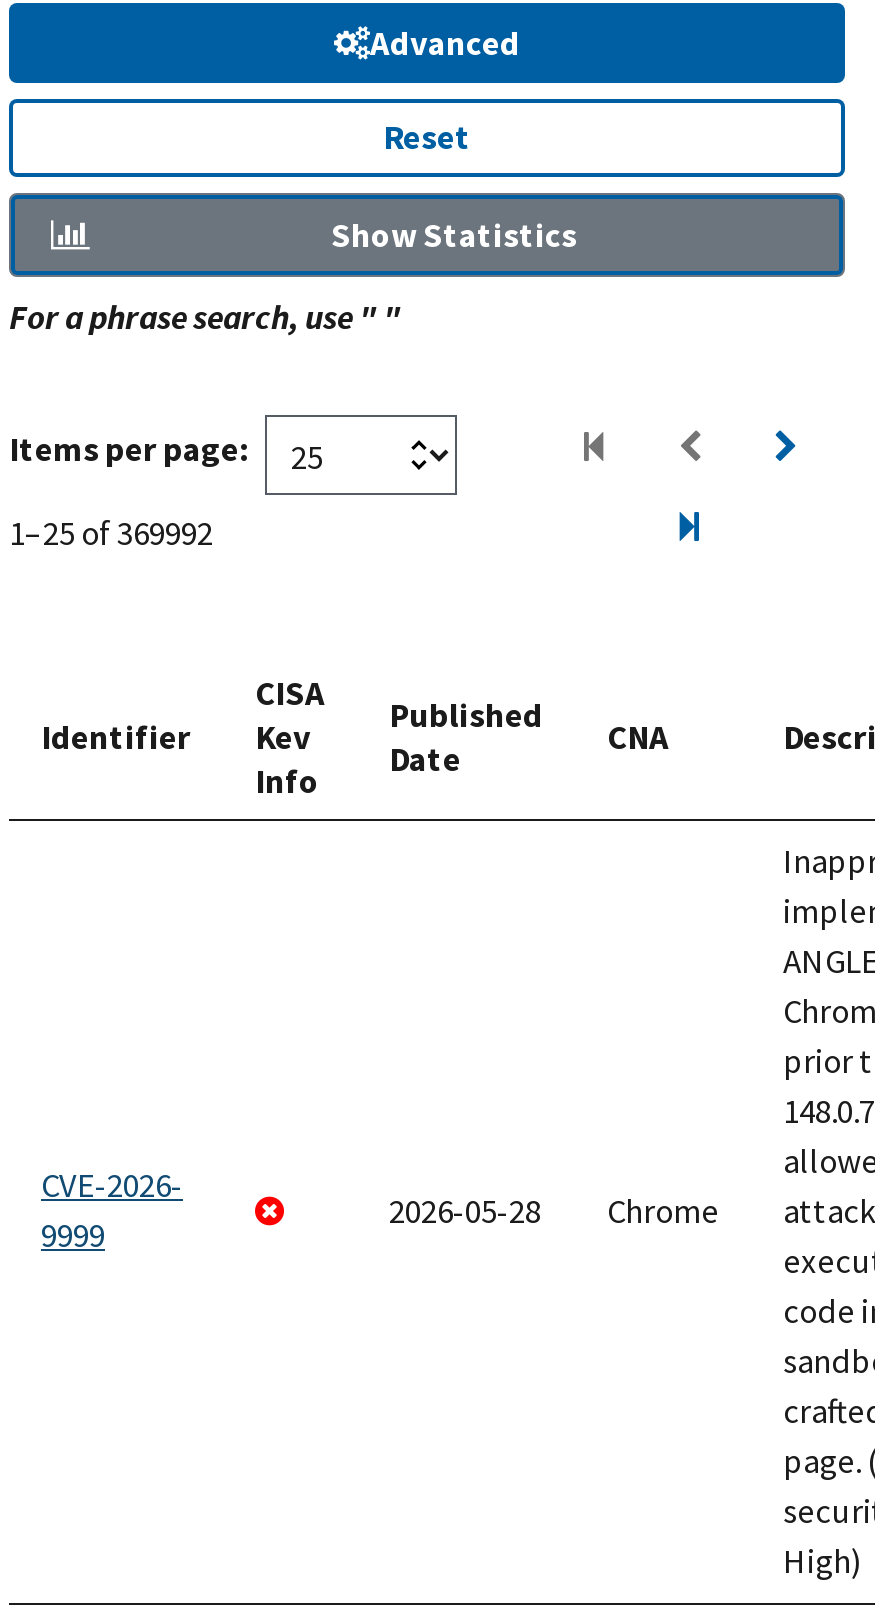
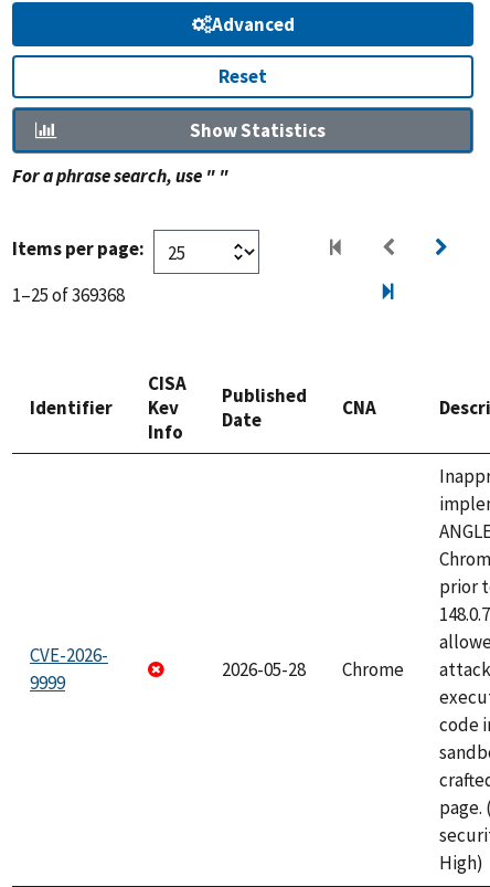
- 1–25 of 369992
+ 1–25 of 369368
